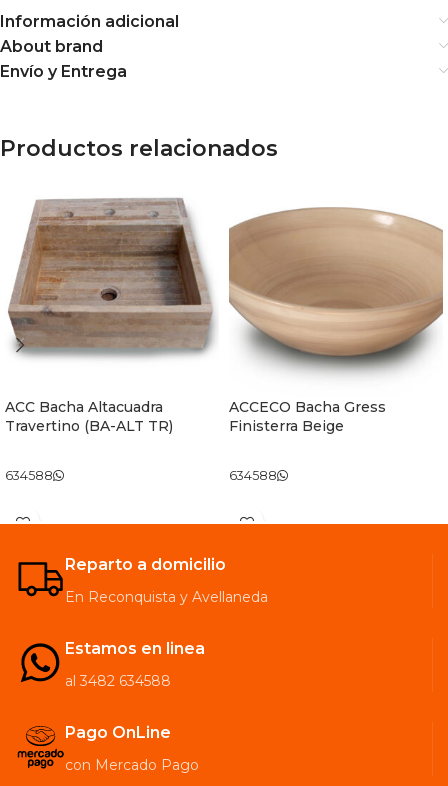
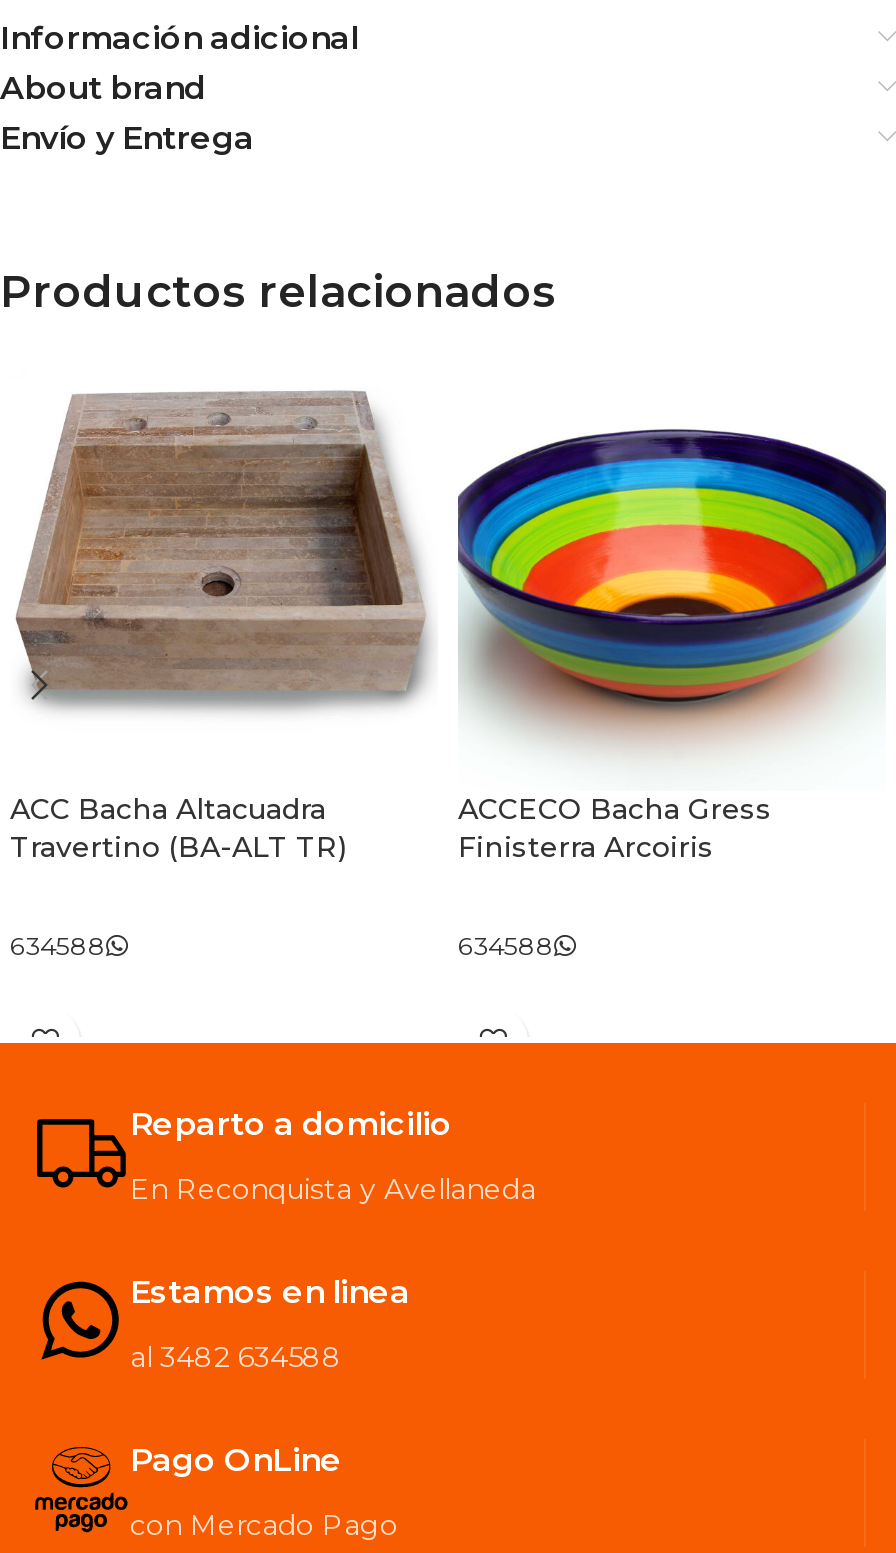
- [image]
+ [image]

- Finisterra Beige
+ Finisterra Arcoiris
